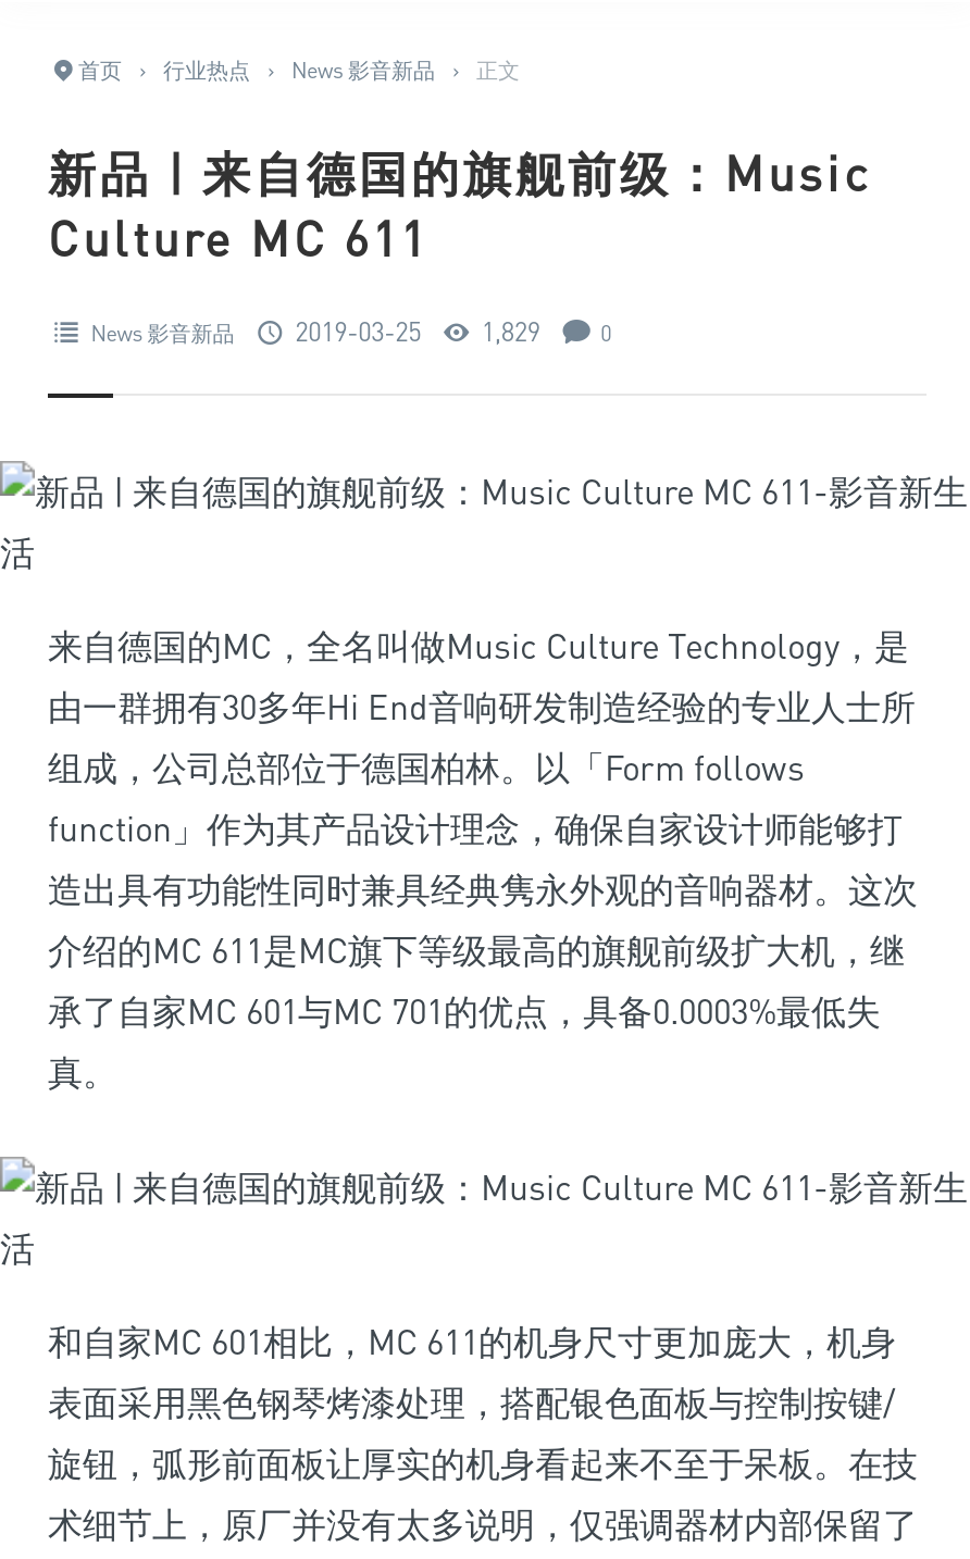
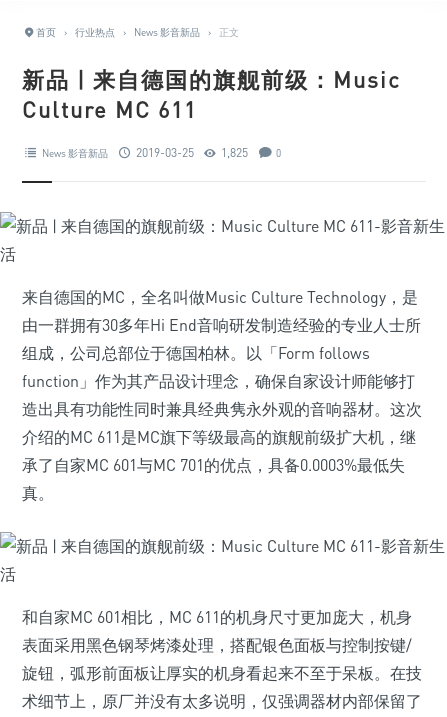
- 2019-03-25 1,829
+ 2019-03-25 1,825
